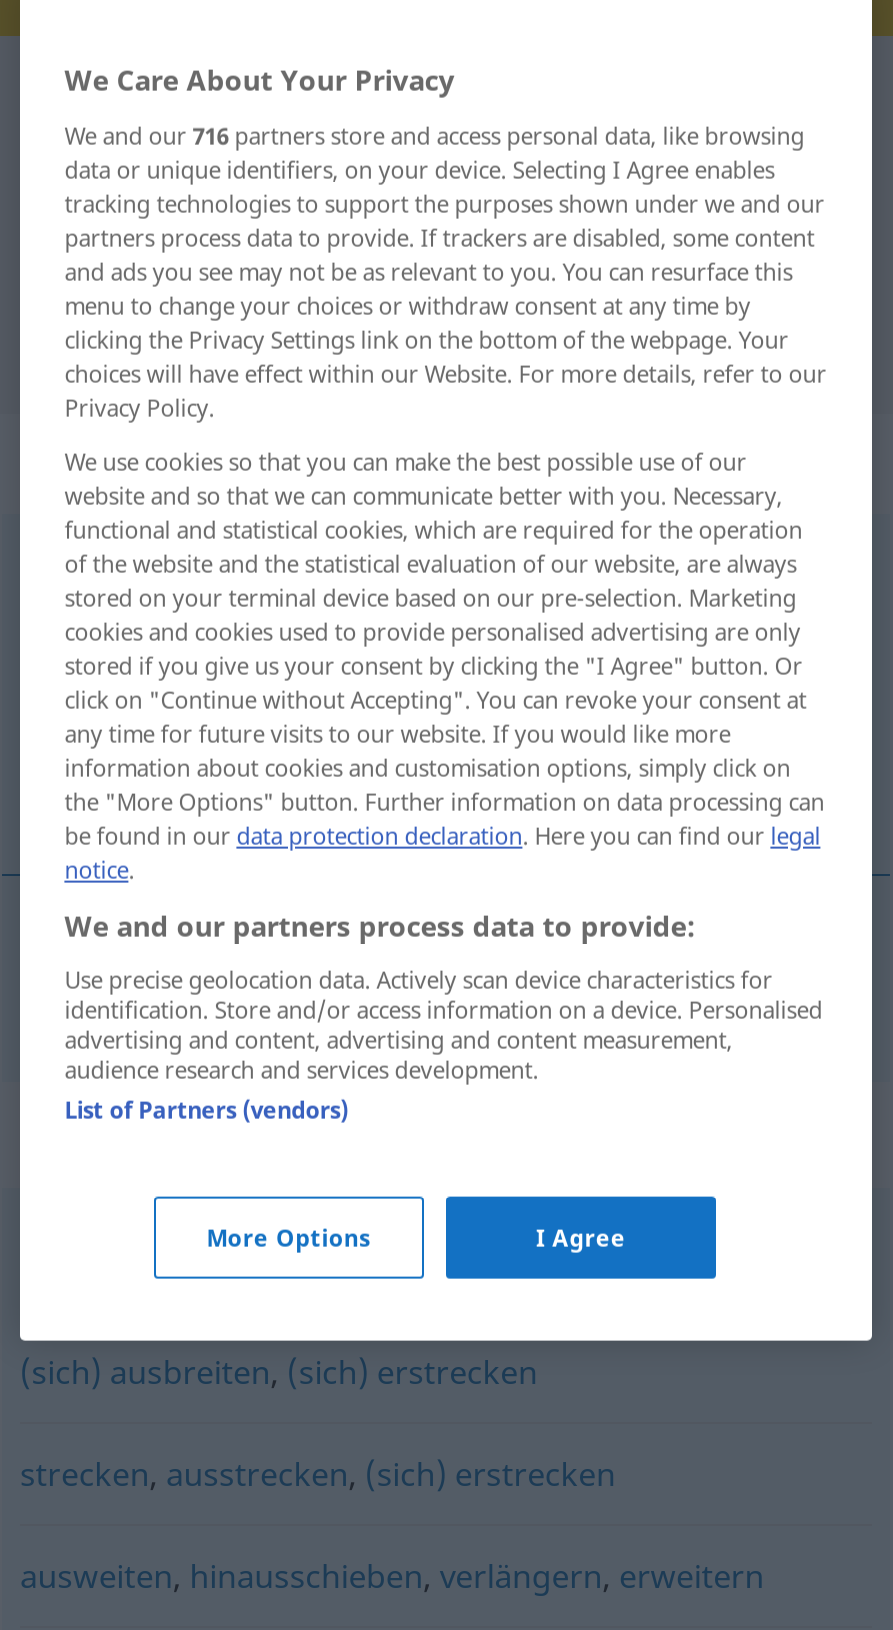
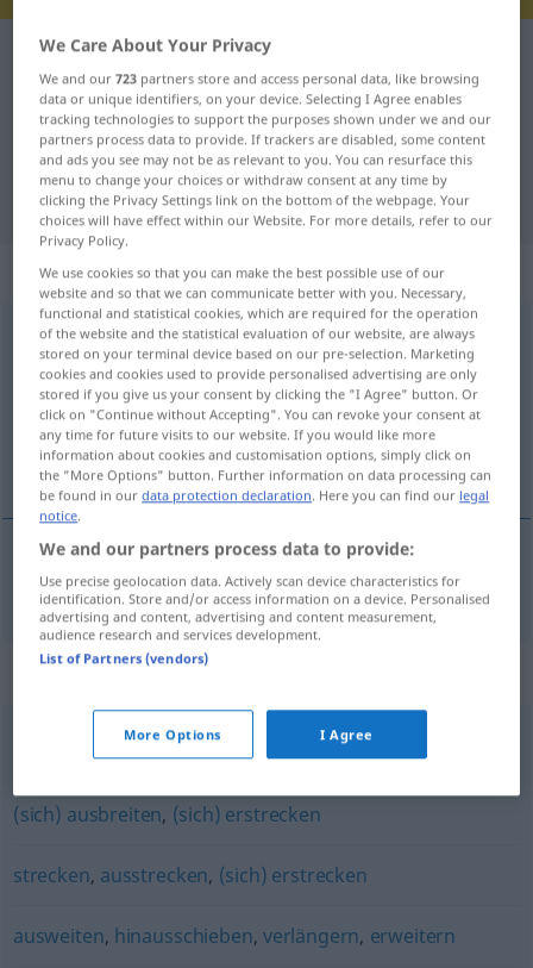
- We and our 716 partners store and access personal data, like browsing
+ We and our 723 partners store and access personal data, like browsing
